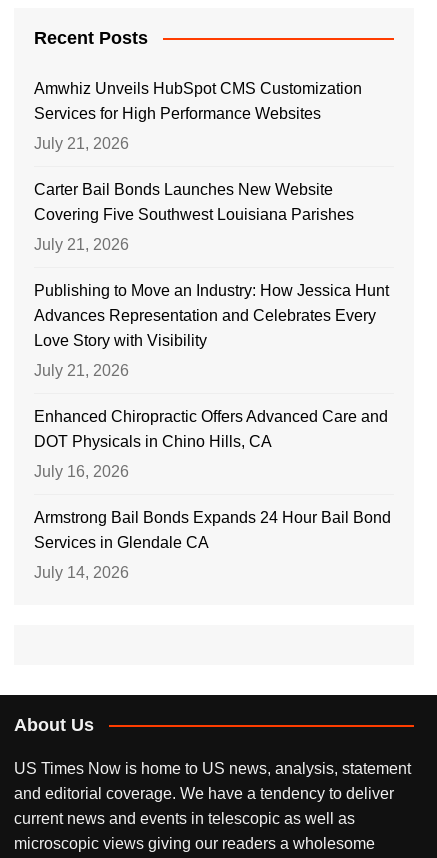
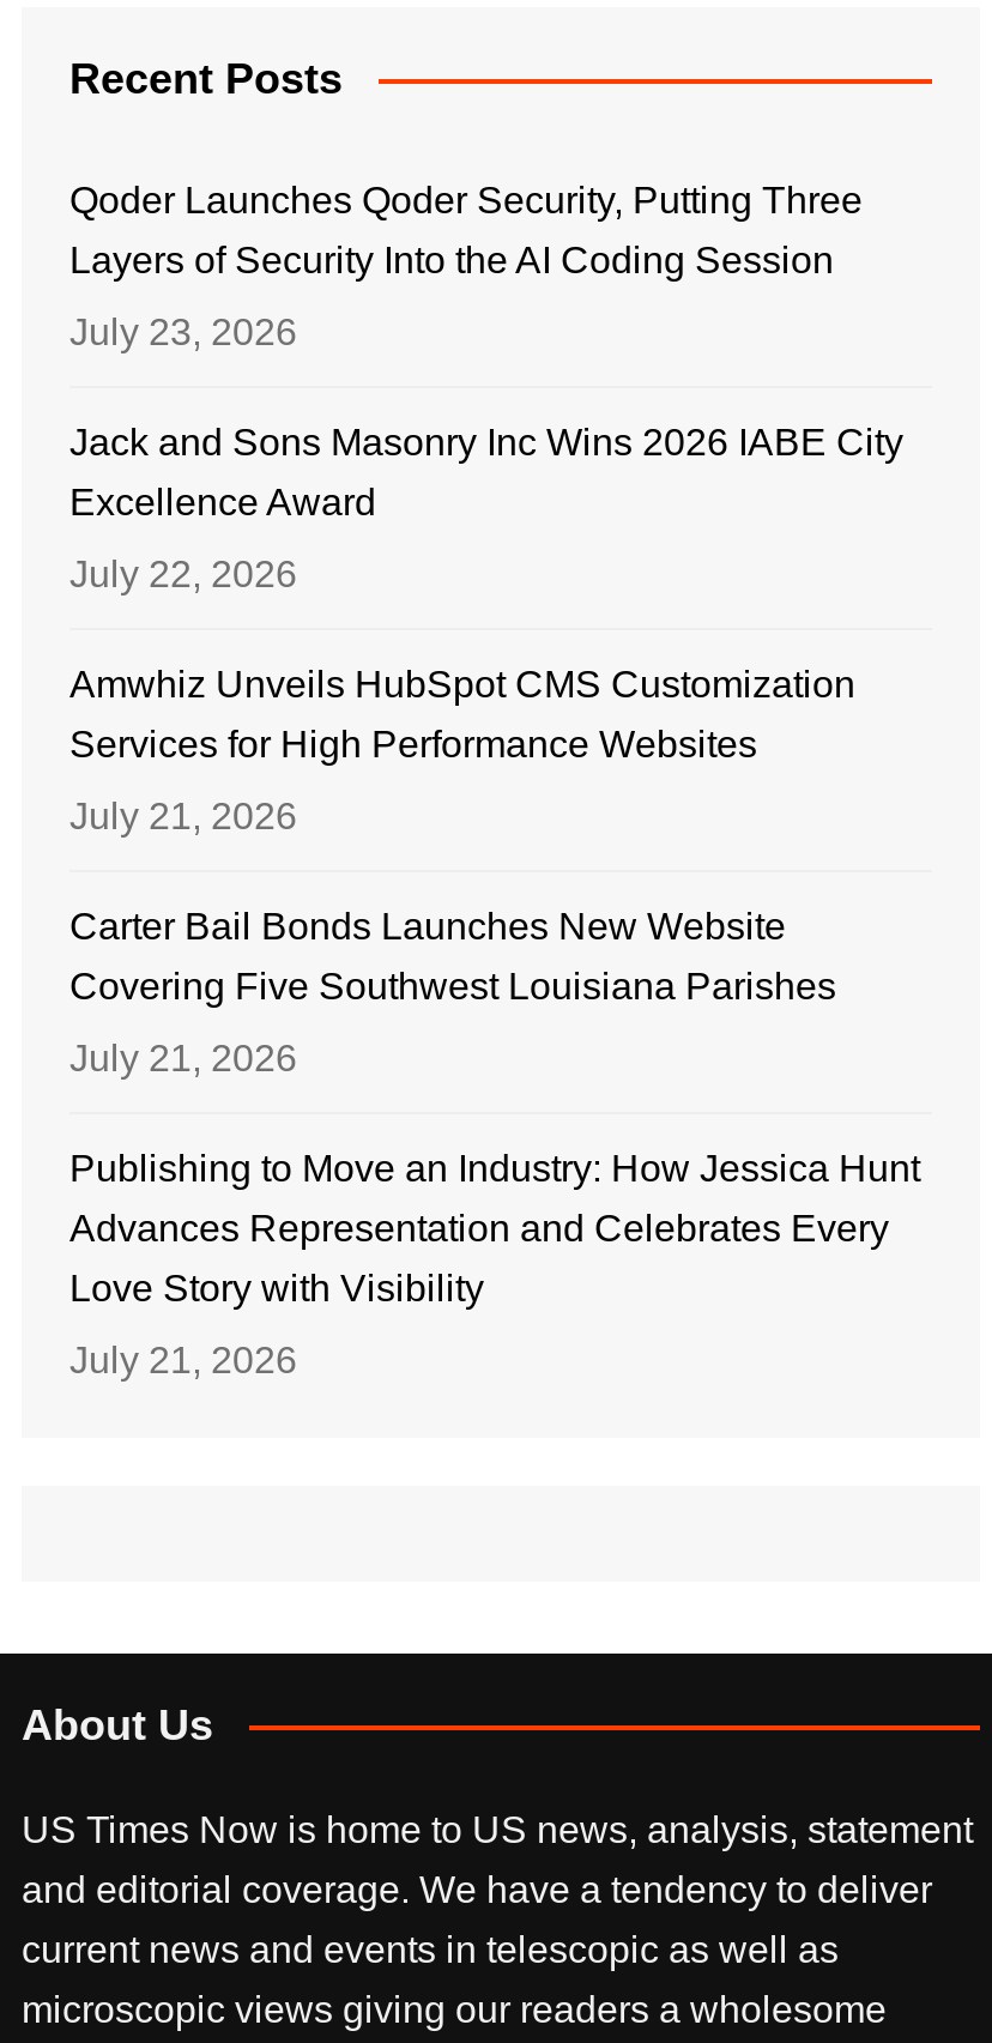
+ Qoder Launches Qoder Security, Putting Three
+ Layers of Security Into the AI Coding Session
+ July 23, 2026
+ Jack and Sons Masonry Inc Wins 2026 IABE City
+ Excellence Award
+ July 22, 2026

moved down: Amwhiz Unveils HubSpot CMS Customization | Services for High Performance Websites | July 21, 2026 | ... | Love Story with Visibility | July 21, 2026

- Enhanced Chiropractic Offers Advanced Care and
- DOT Physicals in Chino Hills, CA
- July 16, 2026
- Armstrong Bail Bonds Expands 24 Hour Bail Bond
- Services in Glendale CA
- July 14, 2026
